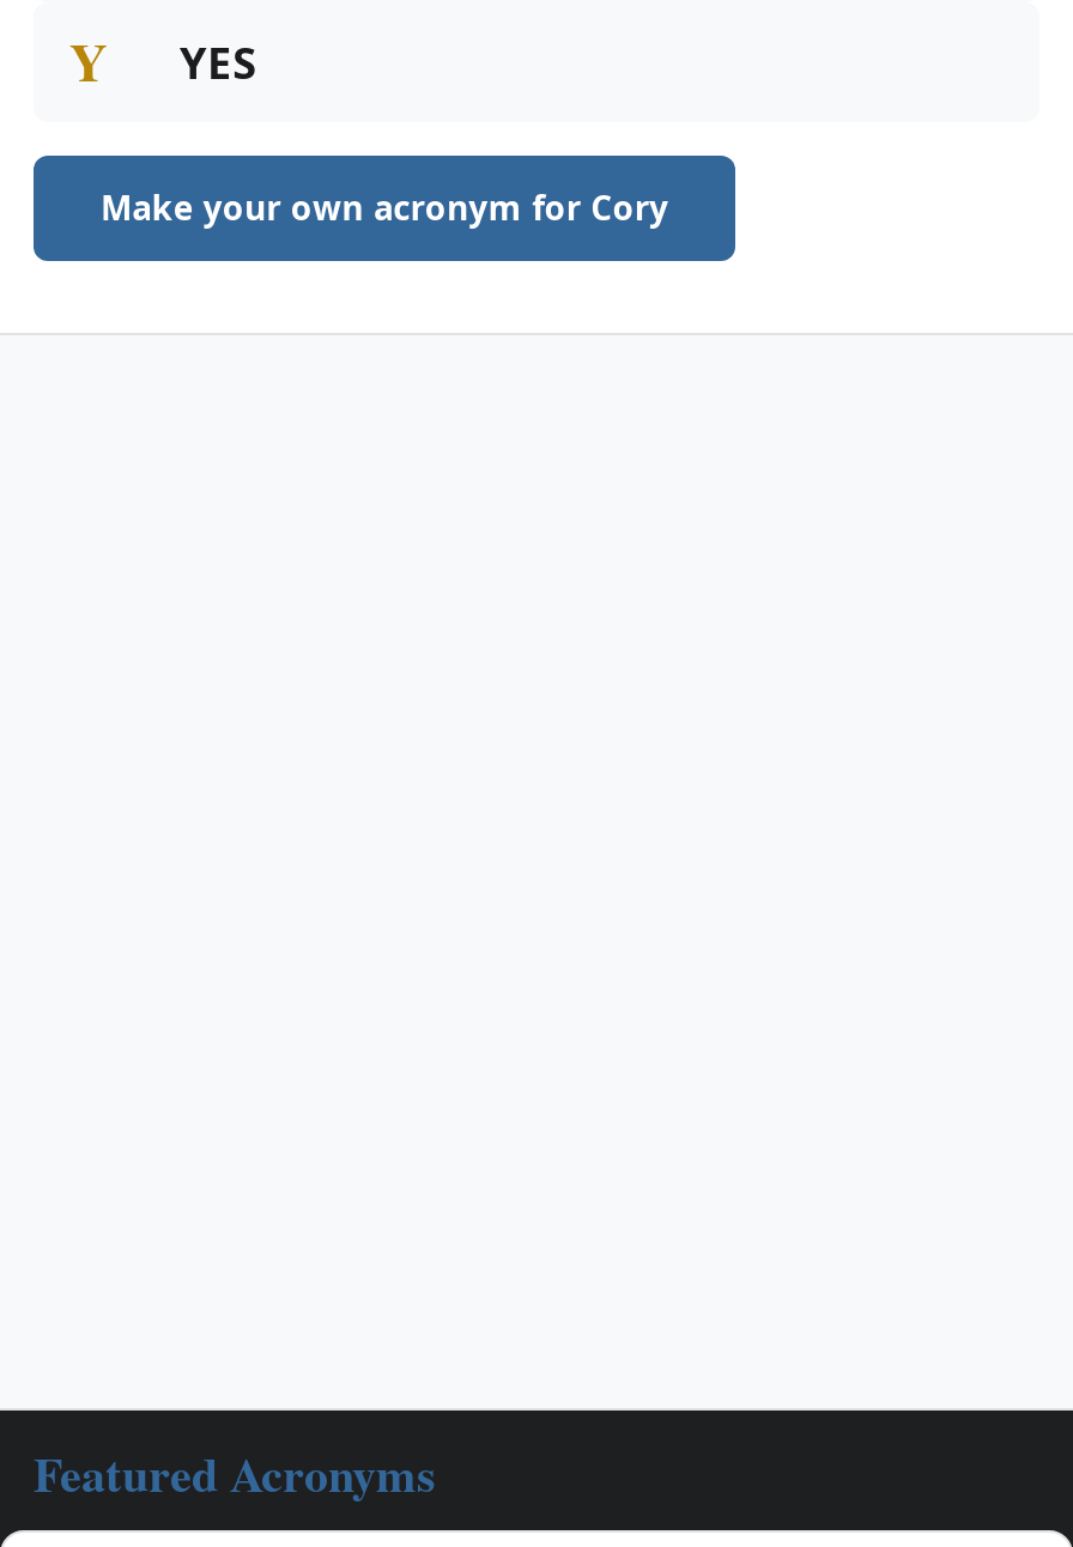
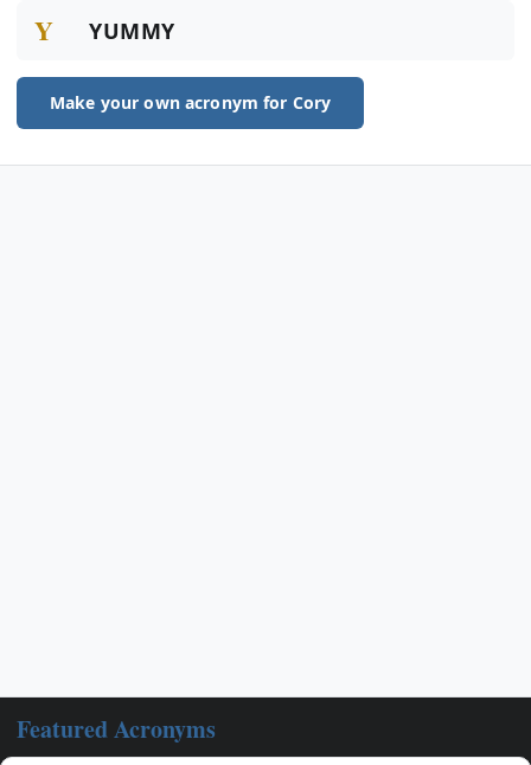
- YES
+ YUMMY
